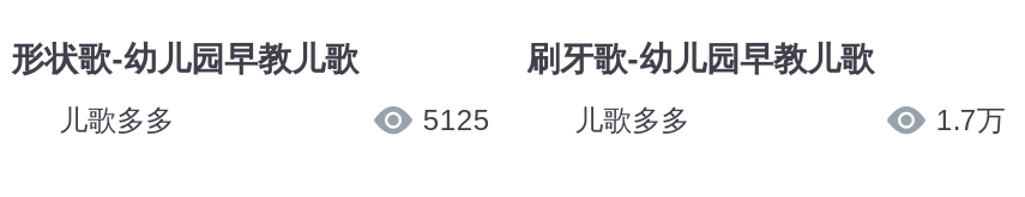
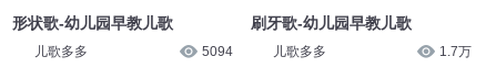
- 5125
+ 5094
